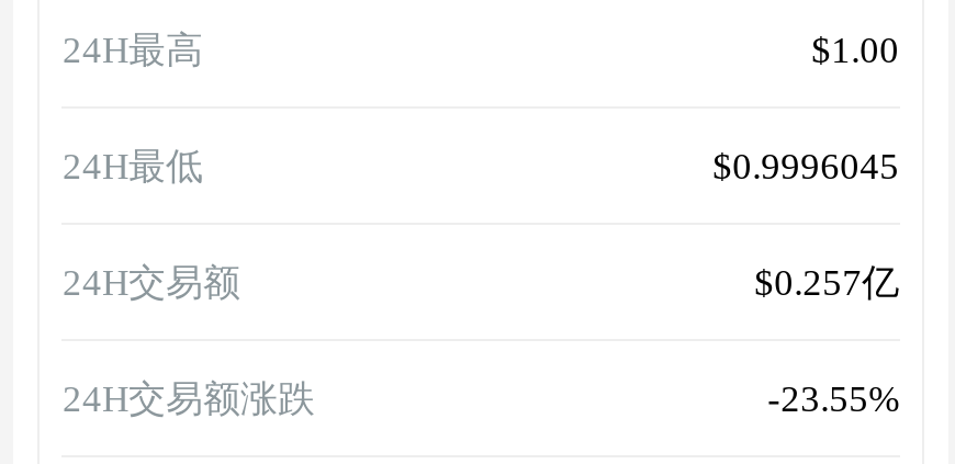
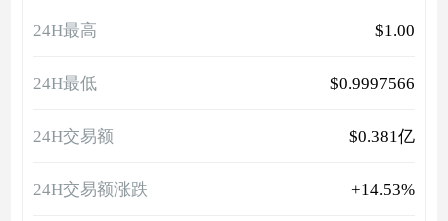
- $0.9996045
+ $0.9997566

- $0.257亿
+ $0.381亿

- -23.55%
+ +14.53%
